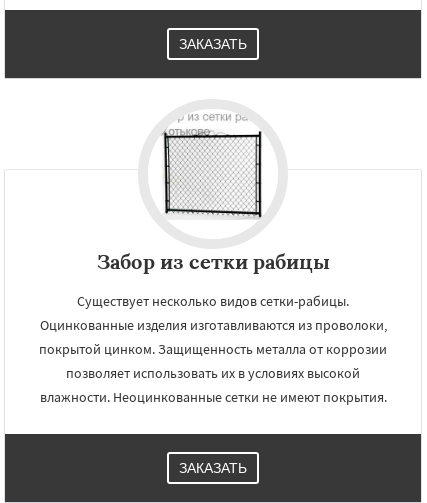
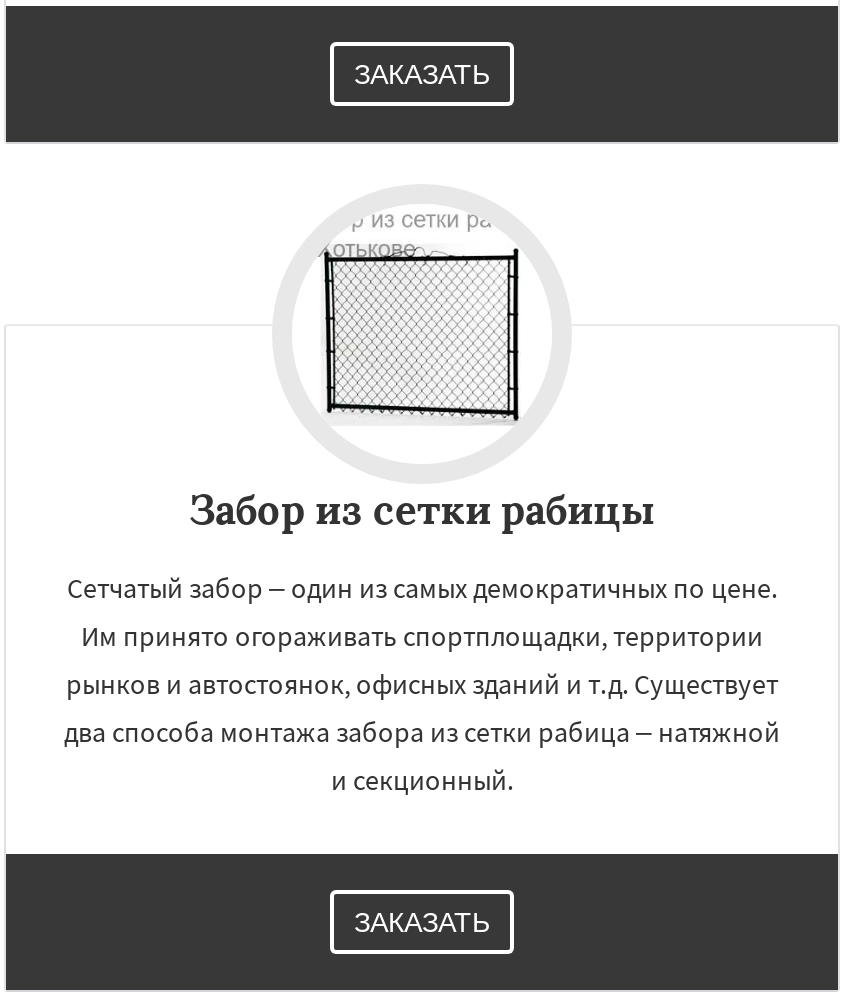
- Существует несколько видов сетки-рабицы.
- Оцинкованные изделия изготавливаются из проволоки,
- покрытой цинком. Защищенность металла от коррозии
- позволяет использовать их в условиях высокой
- влажности. Неоцинкованные сетки не имеют покрытия.
+ Сетчатый забор – один из самых демократичных по цене.
+ Им принято огораживать спортплощадки, территории
+ рынков и автостоянок, офисных зданий и т.д. Существует
+ два способа монтажа забора из сетки рабица – натяжной
+ и секционный.
